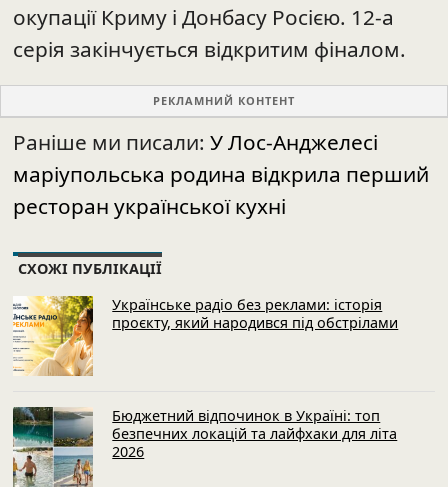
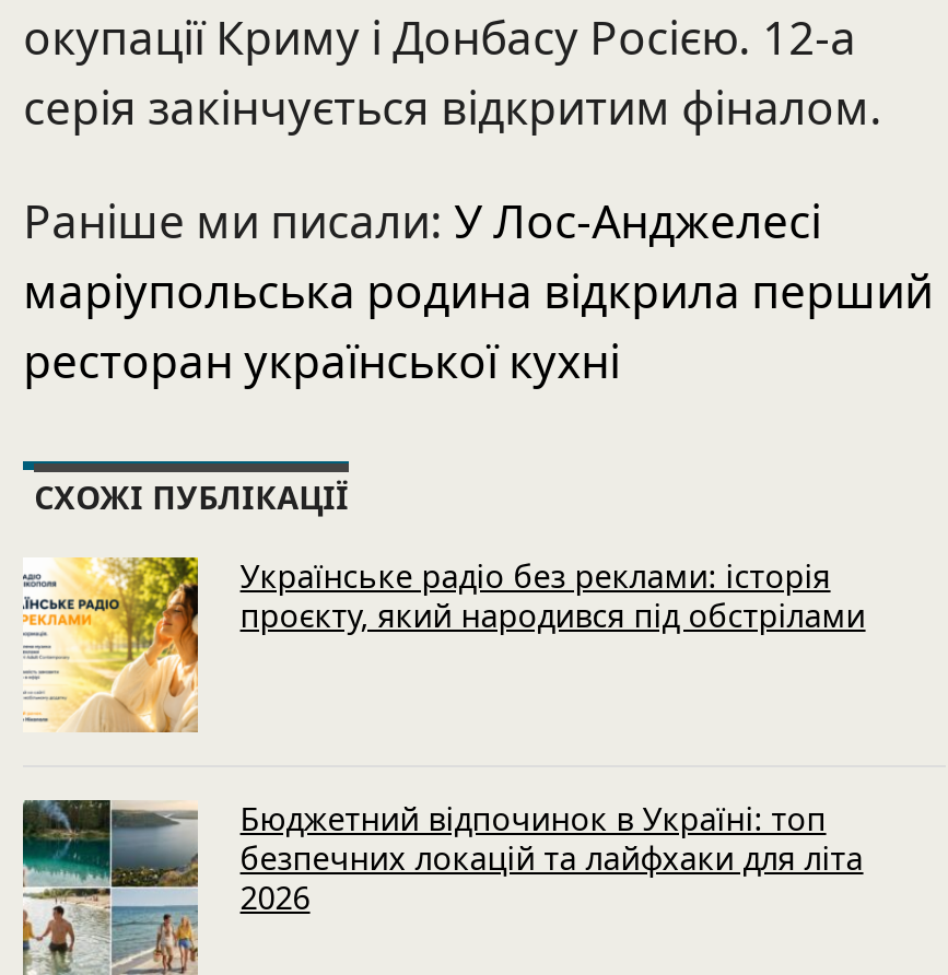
- РЕКЛАМНИЙ КОНТЕНТ
